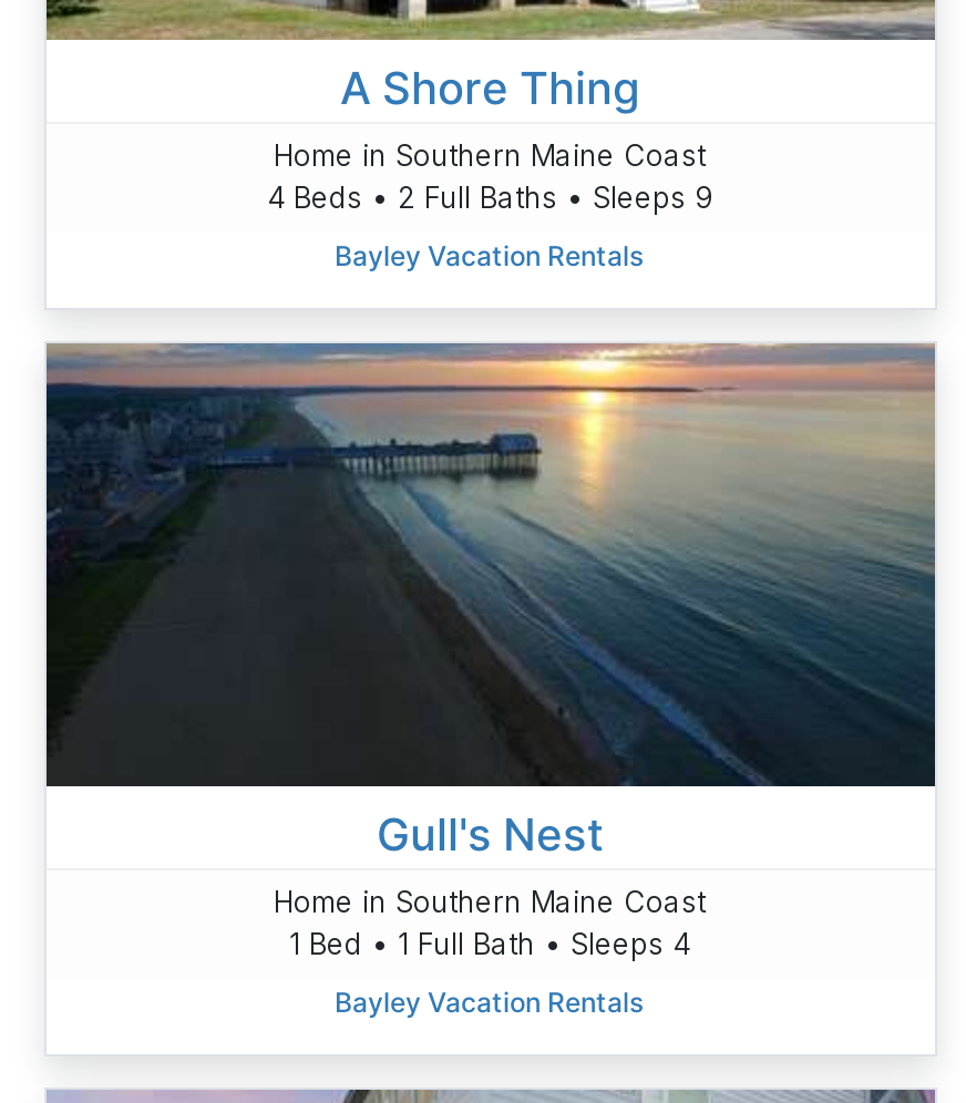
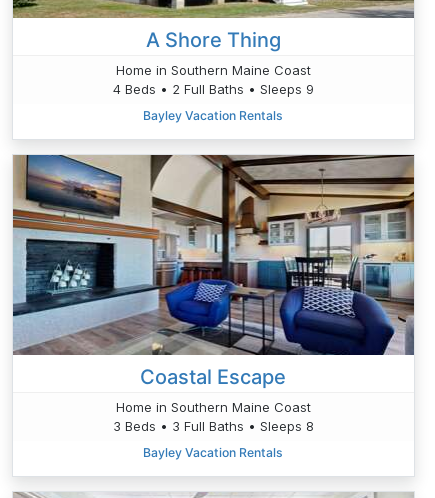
- [image]
- Gull's Nest
+ [image]
+ Coastal Escape

- 1 Bed • 1 Full Bath • Sleeps 4
+ 3 Beds • 3 Full Baths • Sleeps 8
